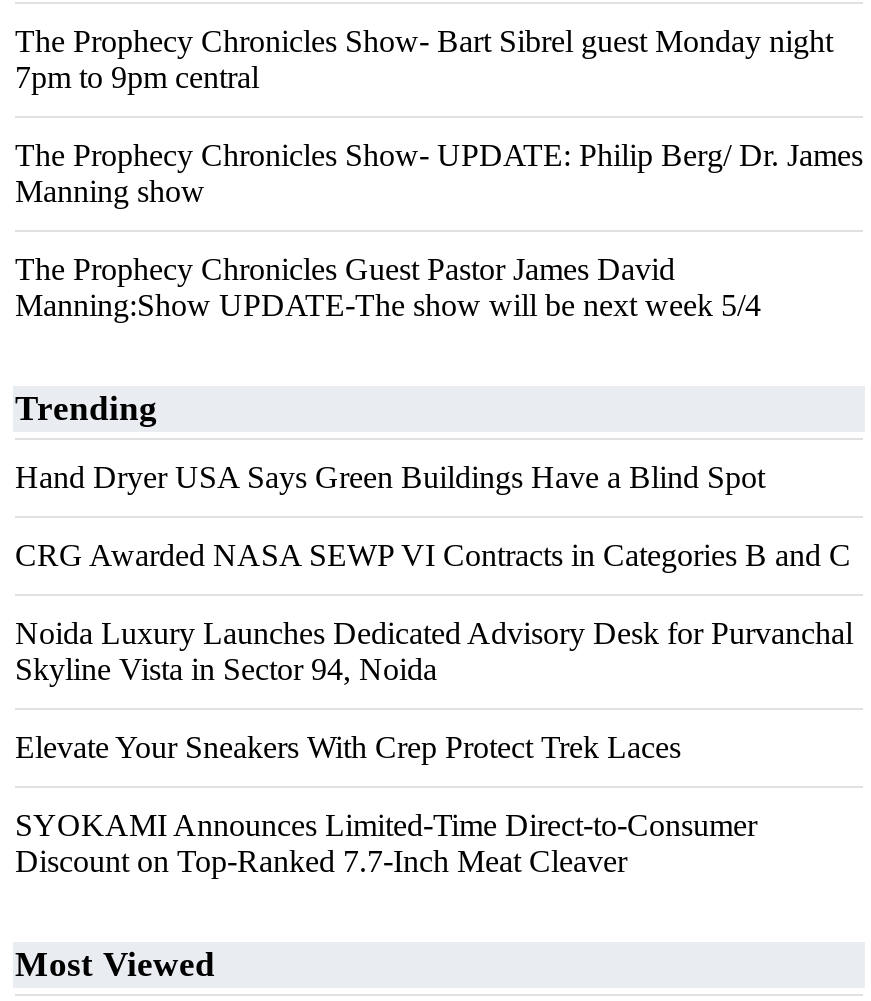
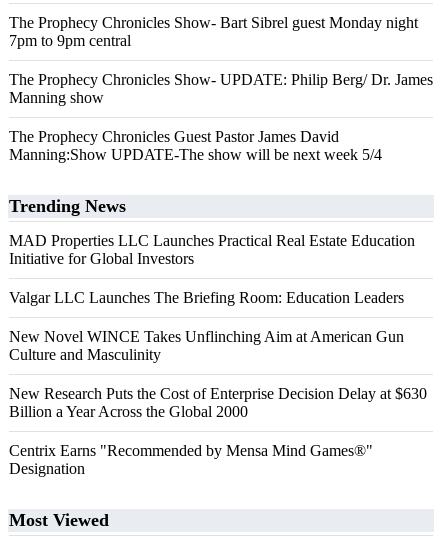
- Trending
+ Trending News

- Hand Dryer USA Says Green Buildings Have a Blind Spot
+ MAD Properties LLC Launches Practical Real Estate Education
+ Initiative for Global Investors

- CRG Awarded NASA SEWP VI Contracts in Categories B and C
+ Valgar LLC Launches The Briefing Room: Education Leaders

- Noida Luxury Launches Dedicated Advisory Desk for Purvanchal
- Skyline Vista in Sector 94, Noida
+ New Novel WINCE Takes Unflinching Aim at American Gun
+ Culture and Masculinity

- Elevate Your Sneakers With Crep Protect Trek Laces
+ New Research Puts the Cost of Enterprise Decision Delay at $630
+ Billion a Year Across the Global 2000

- SYOKAMI Announces Limited-Time Direct-to-Consumer
- Discount on Top-Ranked 7.7-Inch Meat Cleaver
+ Centrix Earns "Recommended by Mensa Mind Games®"
+ Designation
